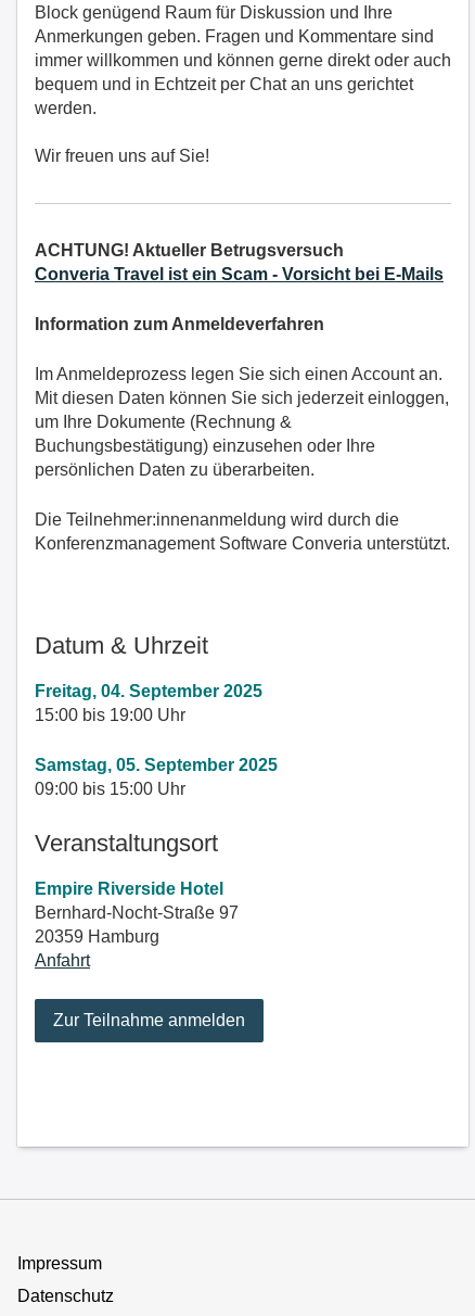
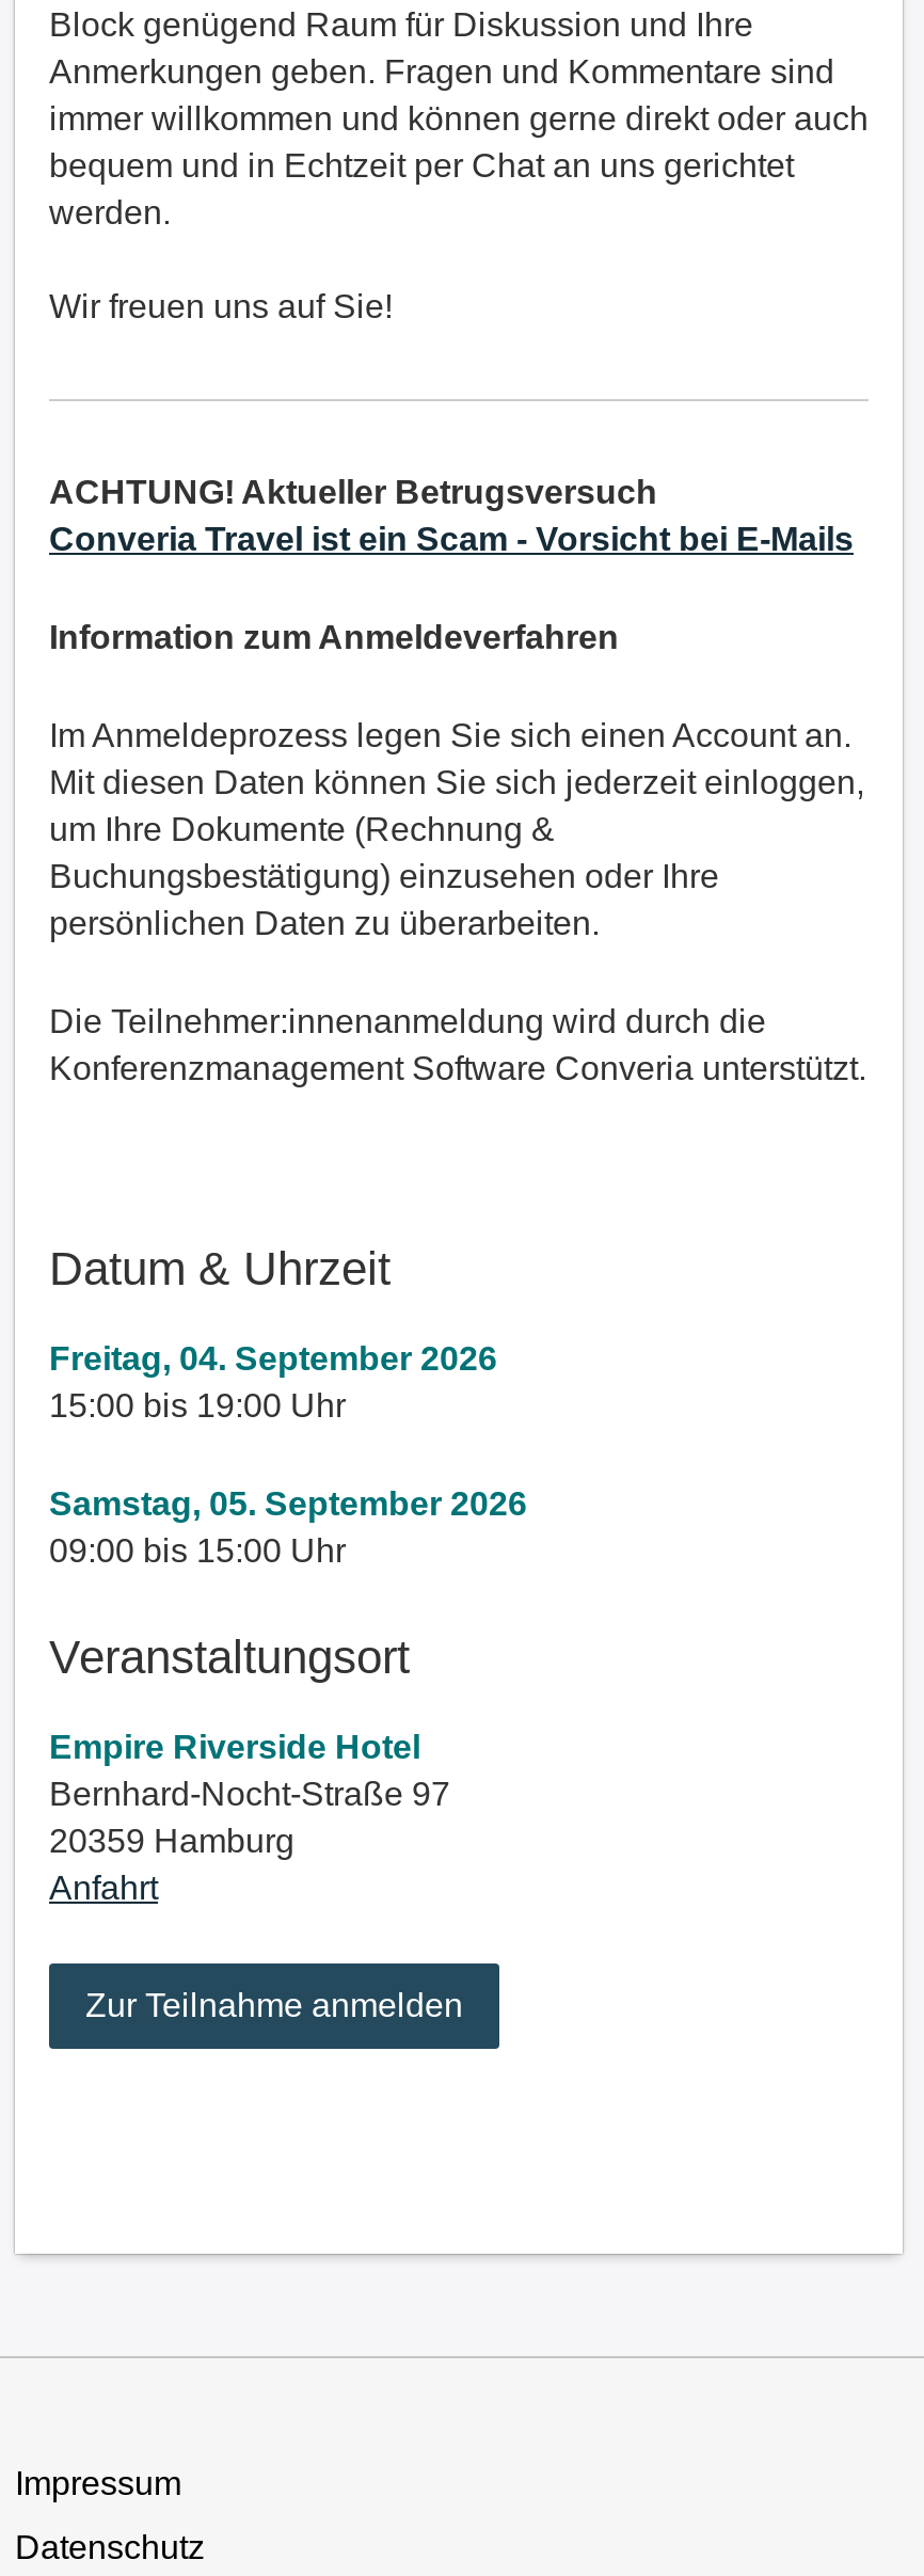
- Freitag, 04. September 2025
+ Freitag, 04. September 2026

- Samstag, 05. September 2025
+ Samstag, 05. September 2026
